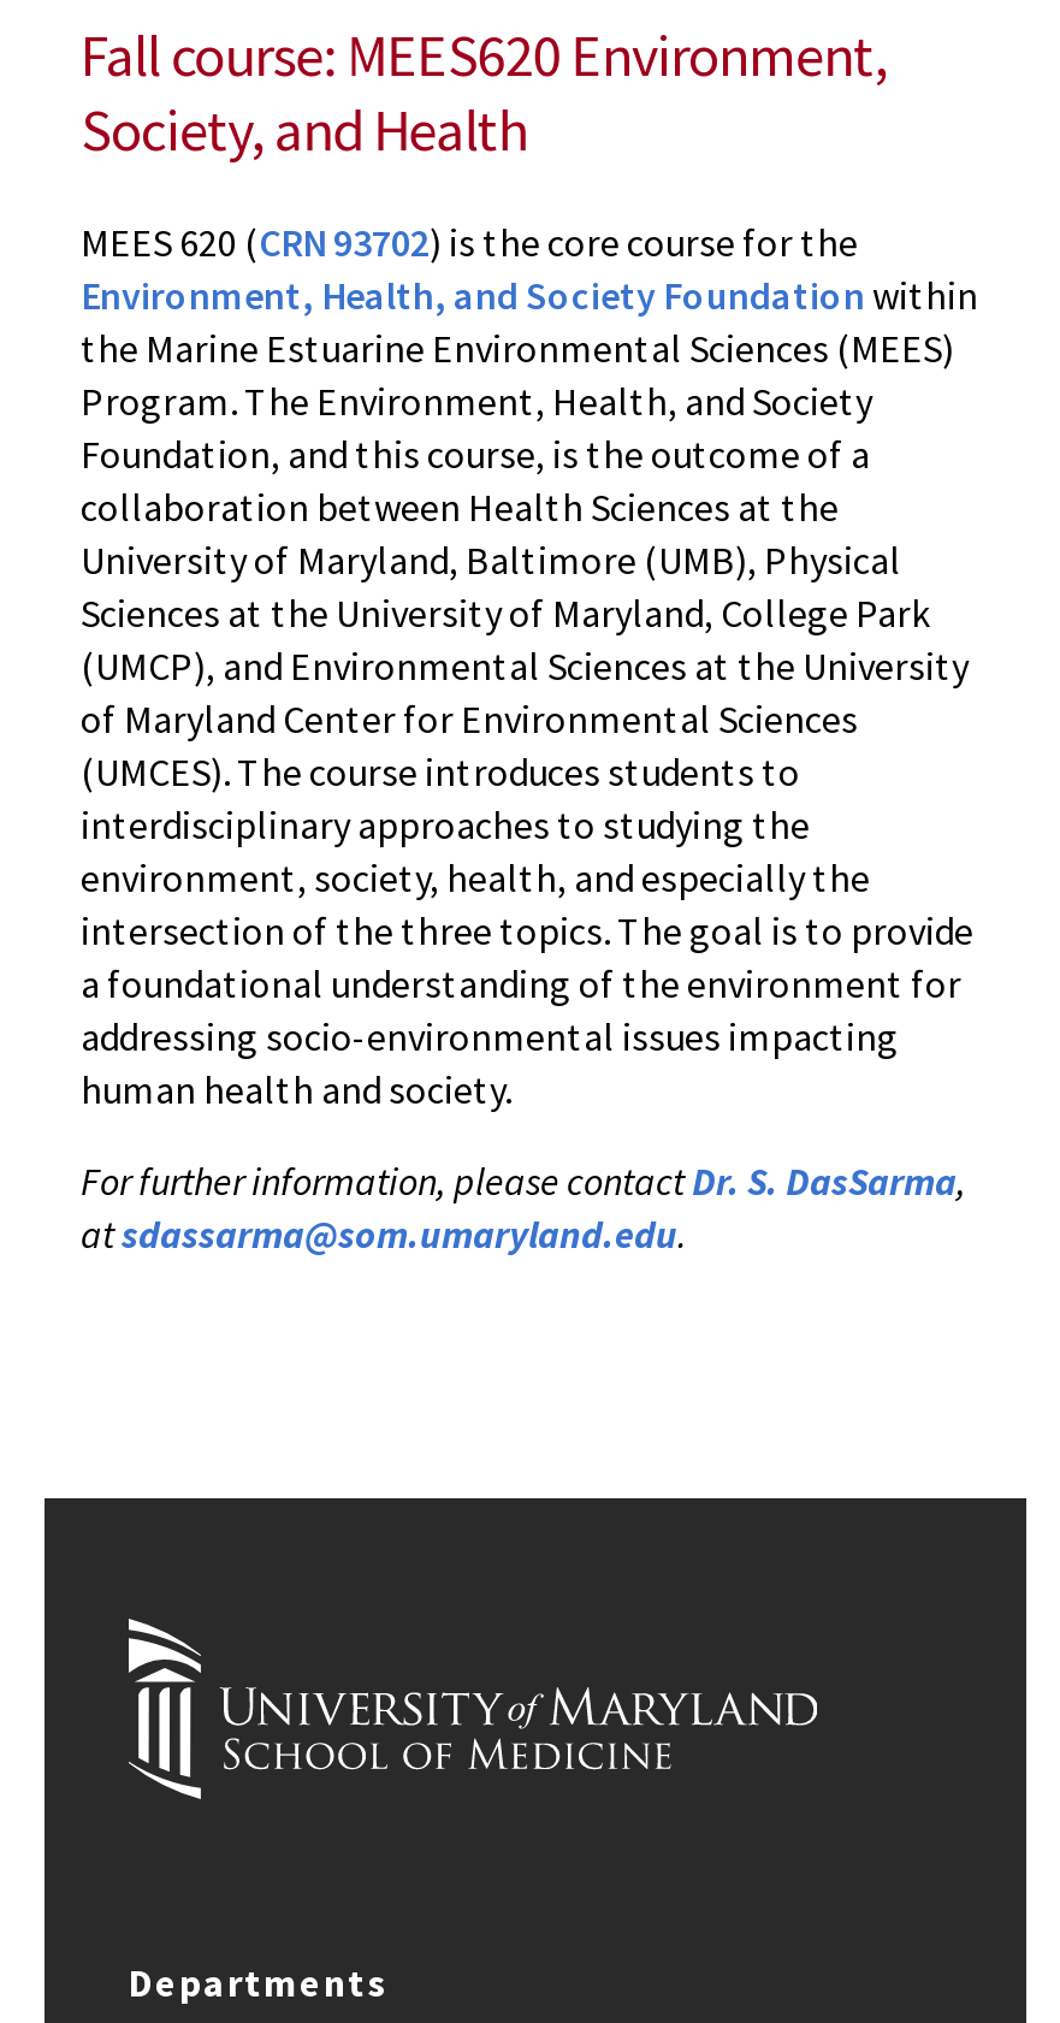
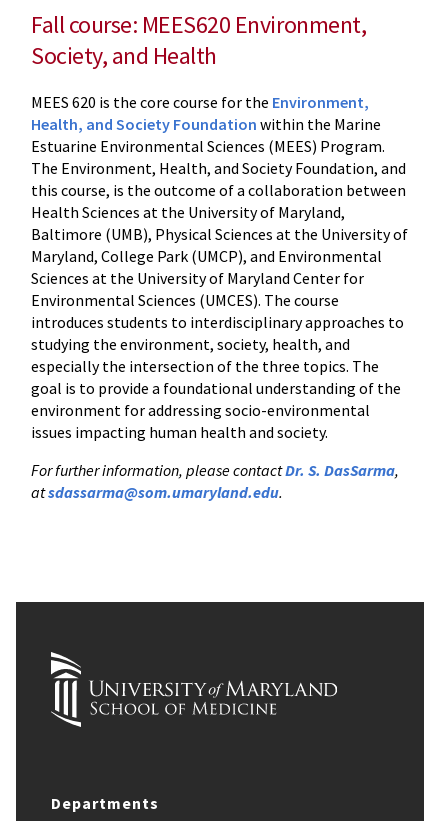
- MEES 620 (CRN 93702) is the core course for the
- Environment, Health, and Society Foundation within
- the Marine Estuarine Environmental Sciences (MEES)
- Program. The Environment, Health, and Society
- Foundation, and this course, is the outcome of a
- collaboration between Health Sciences at the
- University of Maryland, Baltimore (UMB), Physical
- Sciences at the University of Maryland, College Park
- (UMCP), and Environmental Sciences at the University
- of Maryland Center for Environmental Sciences
- (UMCES). The course introduces students to
- interdisciplinary approaches to studying the
- environment, society, health, and especially the
- intersection of the three topics. The goal is to provide
- a foundational understanding of the environment for
- addressing socio-environmental issues impacting
- human health and society.
+ MEES 620 is the core course for the Environment,
+ Health, and Society Foundation within the Marine
+ Estuarine Environmental Sciences (MEES) Program.
+ The Environment, Health, and Society Foundation, and
+ this course, is the outcome of a collaboration between
+ Health Sciences at the University of Maryland,
+ Baltimore (UMB), Physical Sciences at the University of
+ Maryland, College Park (UMCP), and Environmental
+ Sciences at the University of Maryland Center for
+ Environmental Sciences (UMCES). The course
+ introduces students to interdisciplinary approaches to
+ studying the environment, society, health, and
+ especially the intersection of the three topics. The
+ goal is to provide a foundational understanding of the
+ environment for addressing socio-environmental
+ issues impacting human health and society.
